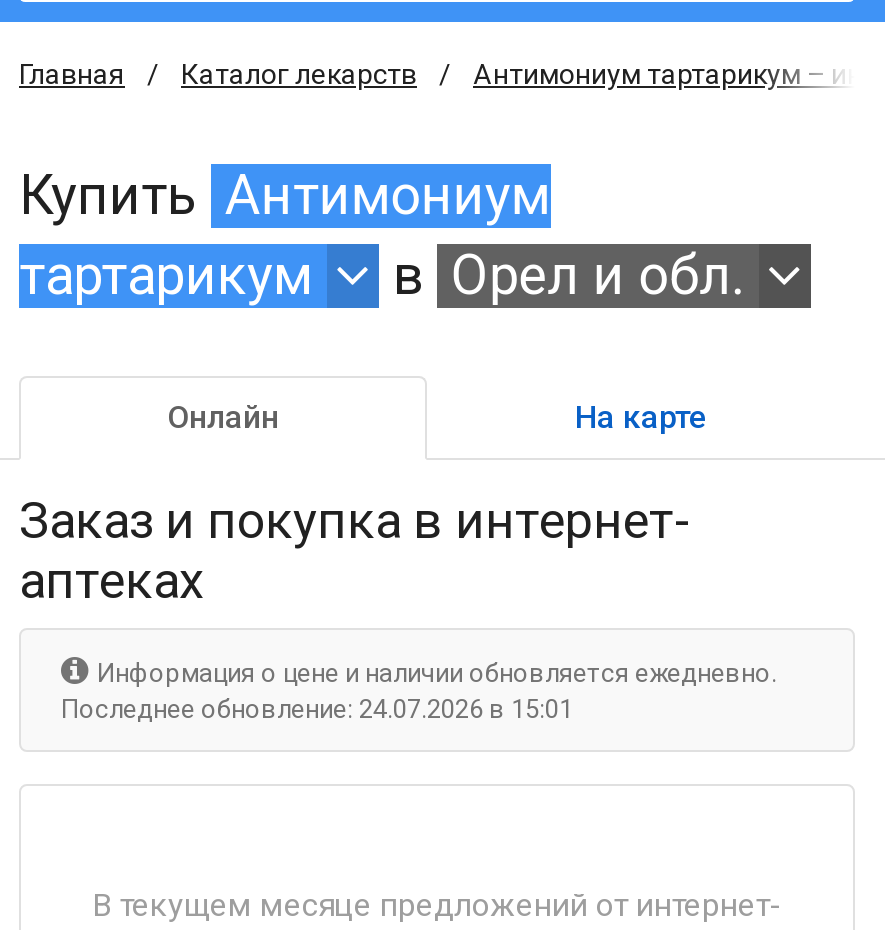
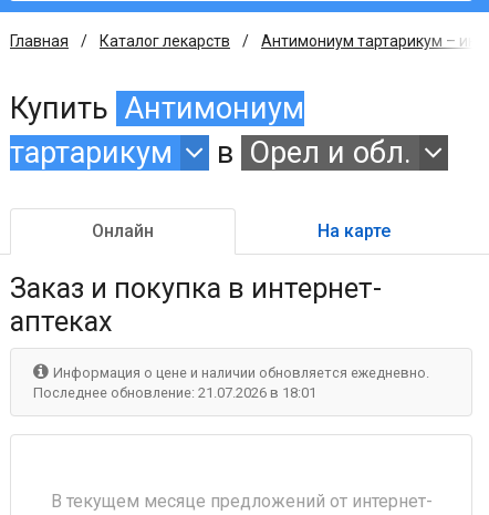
- Последнее обновление: 24.07.2026 в 15:01
+ Последнее обновление: 21.07.2026 в 18:01
